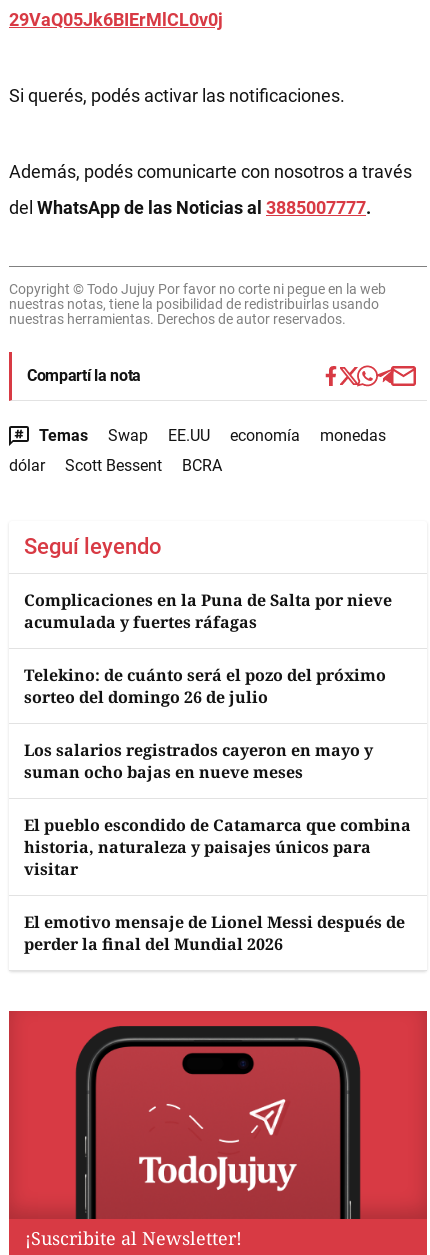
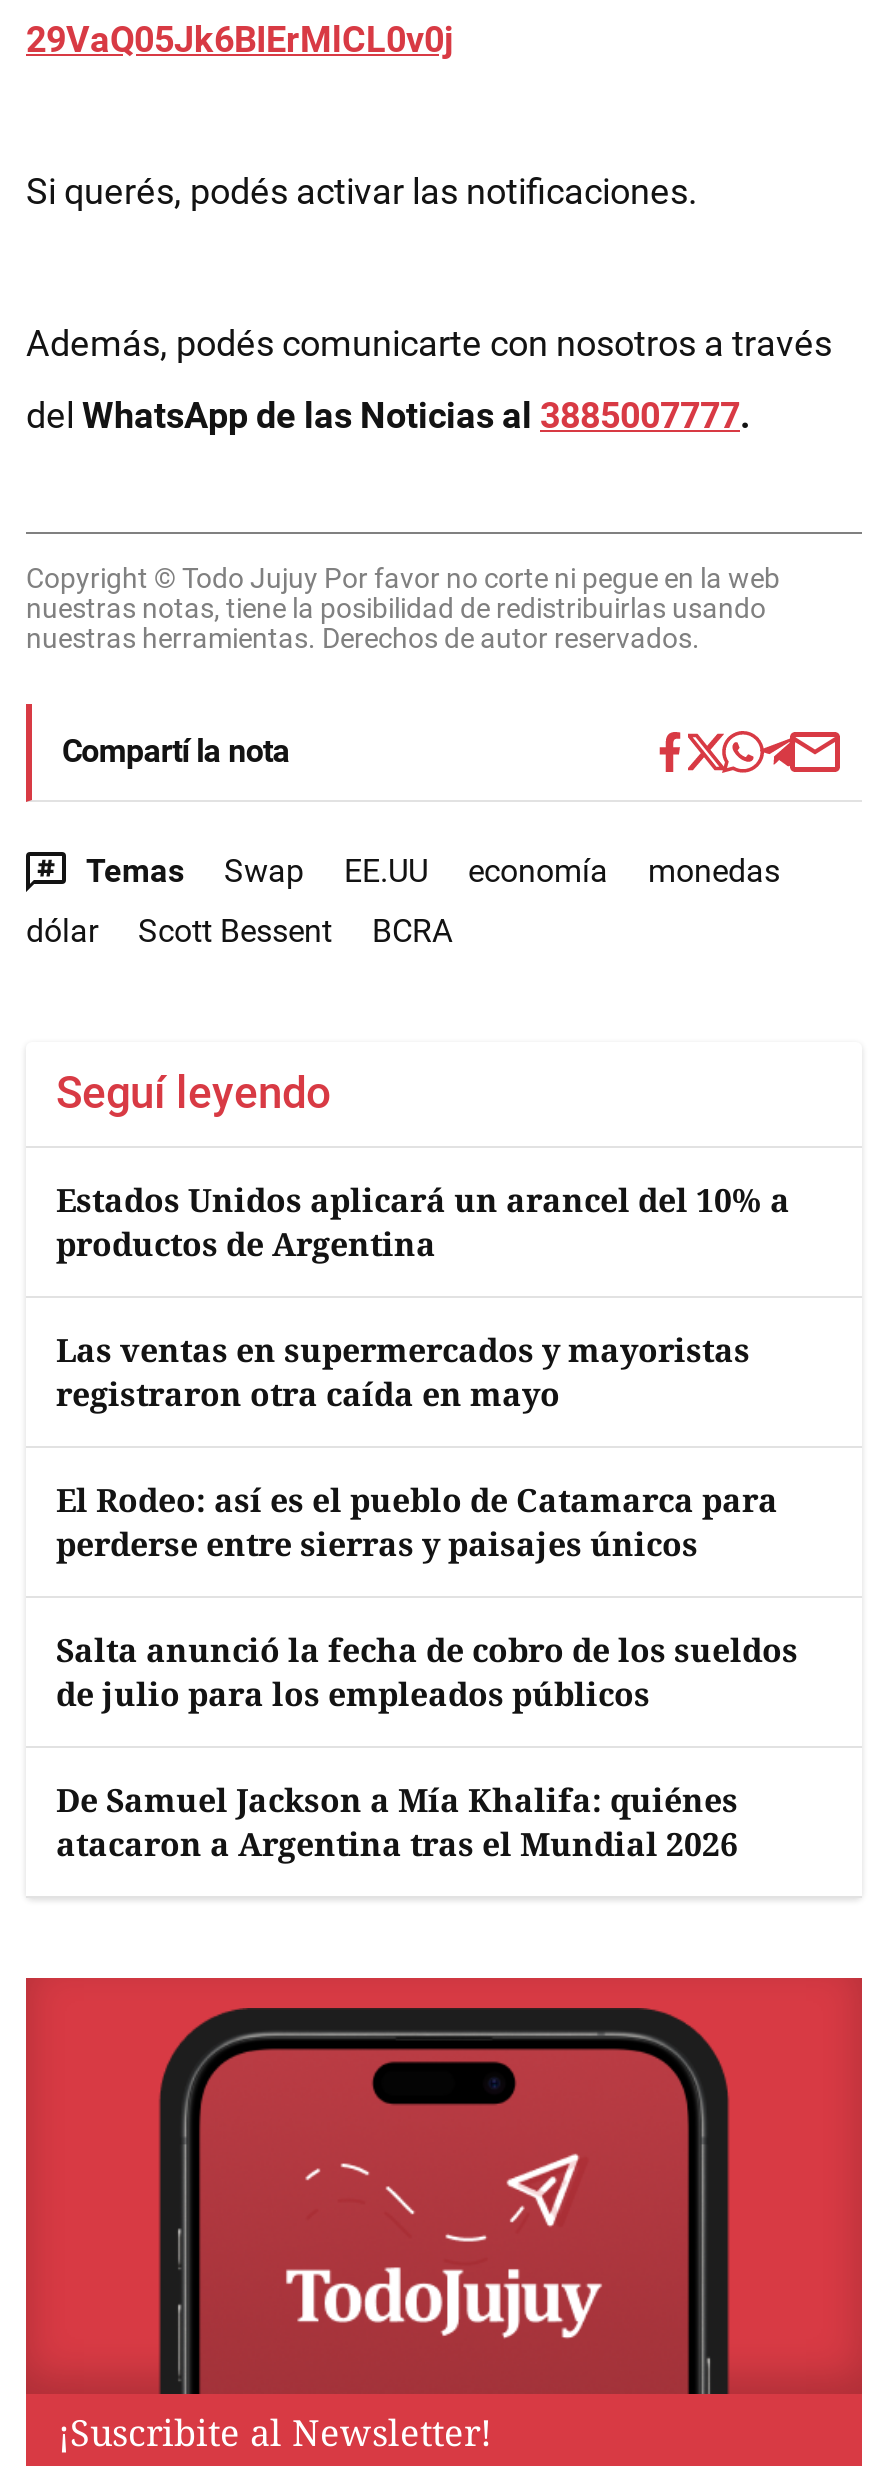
- Complicaciones en la Puna de Salta por nieve
- acumulada y fuertes ráfagas
+ Estados Unidos aplicará un arancel del 10% a
+ productos de Argentina

- Telekino: de cuánto será el pozo del próximo
- sorteo del domingo 26 de julio
+ Las ventas en supermercados y mayoristas
+ registraron otra caída en mayo

- Los salarios registrados cayeron en mayo y
- suman ocho bajas en nueve meses
+ El Rodeo: así es el pueblo de Catamarca para
+ perderse entre sierras y paisajes únicos

- El pueblo escondido de Catamarca que combina
- historia, naturaleza y paisajes únicos para
- visitar
+ Salta anunció la fecha de cobro de los sueldos
+ de julio para los empleados públicos

- El emotivo mensaje de Lionel Messi después de
- perder la final del Mundial 2026
+ De Samuel Jackson a Mía Khalifa: quiénes
+ atacaron a Argentina tras el Mundial 2026
